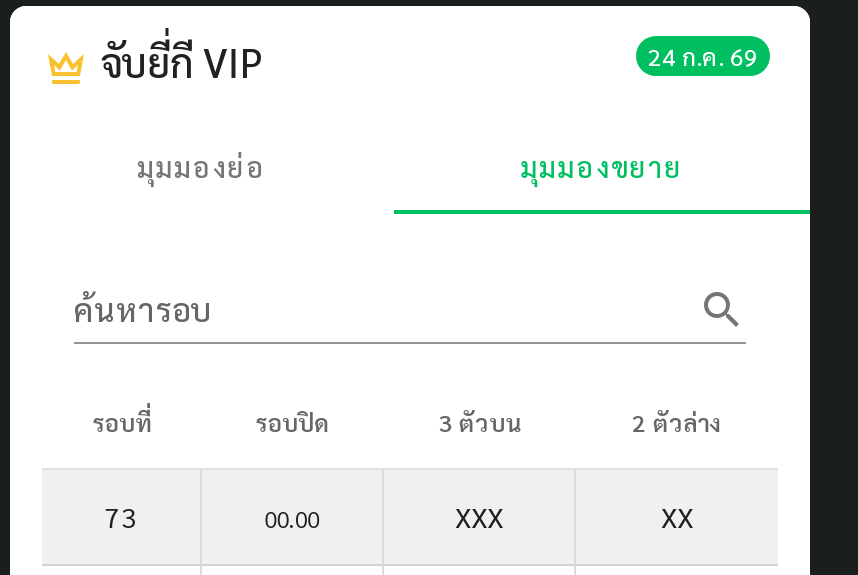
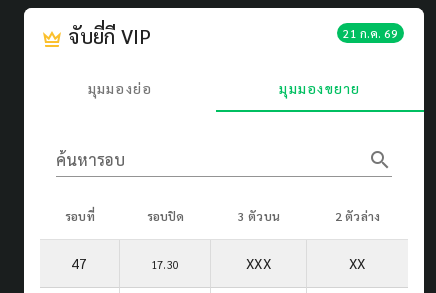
- 24 ก.ค. 69
+ 21 ก.ค. 69

- 73
+ 47

- 00.00
+ 17.30
